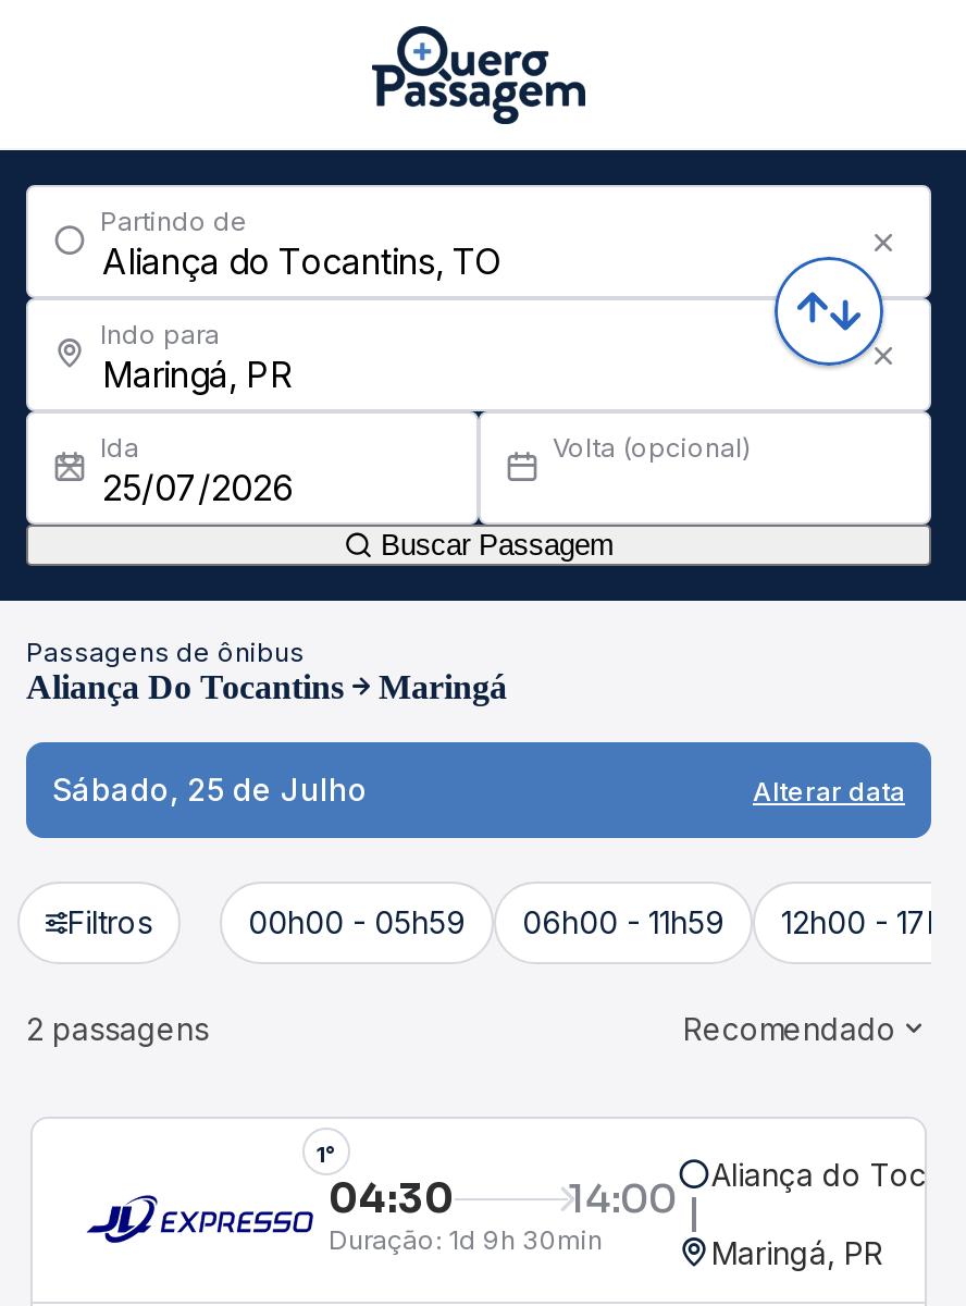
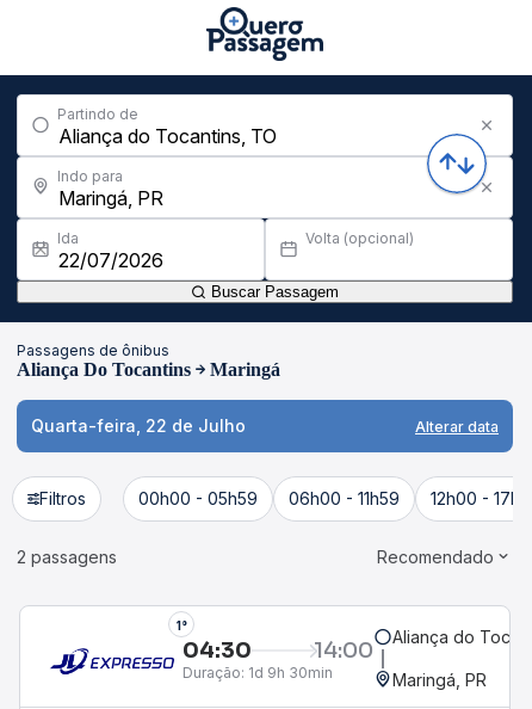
- Sábado, 25 de Julho
+ Quarta-feira, 22 de Julho
